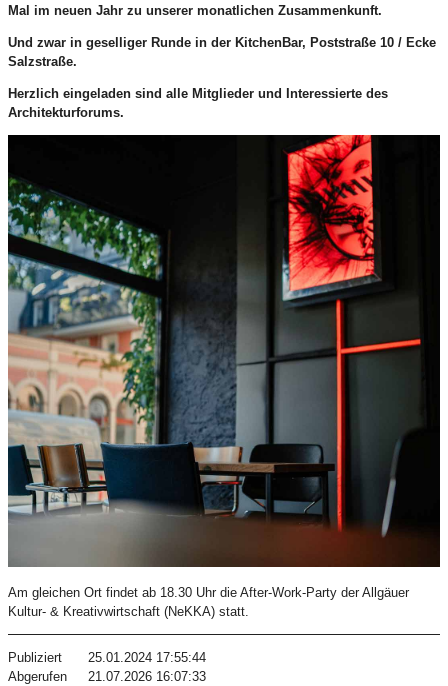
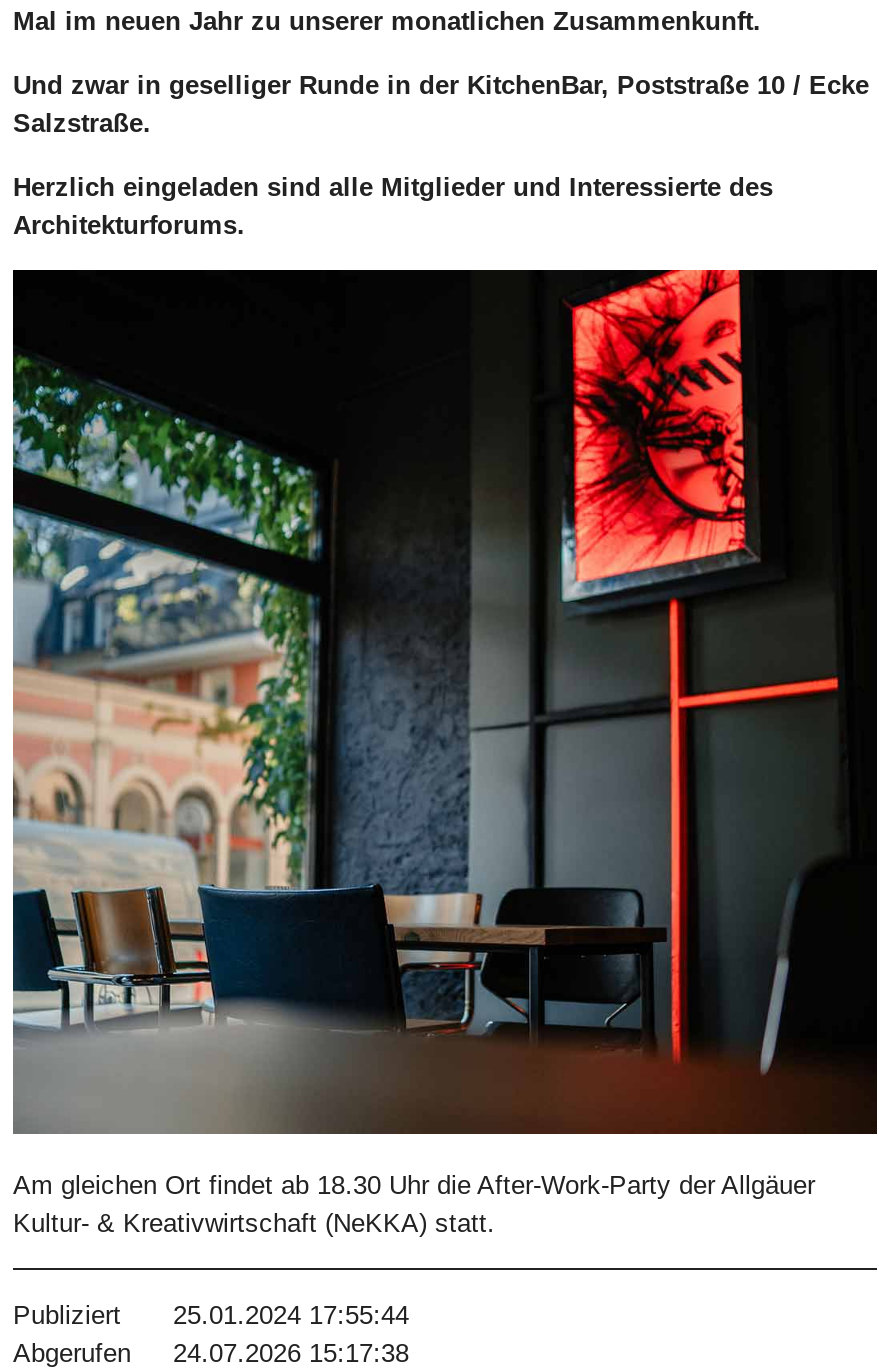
- Abgerufen 21.07.2026 16:07:33
+ Abgerufen 24.07.2026 15:17:38
